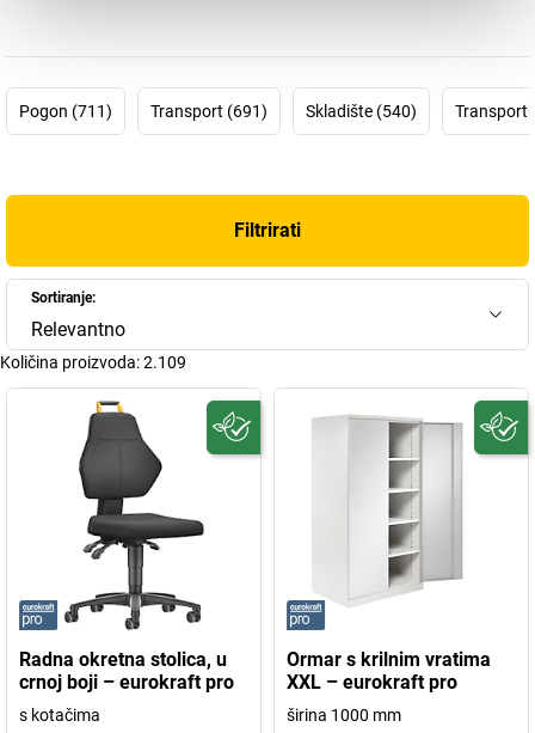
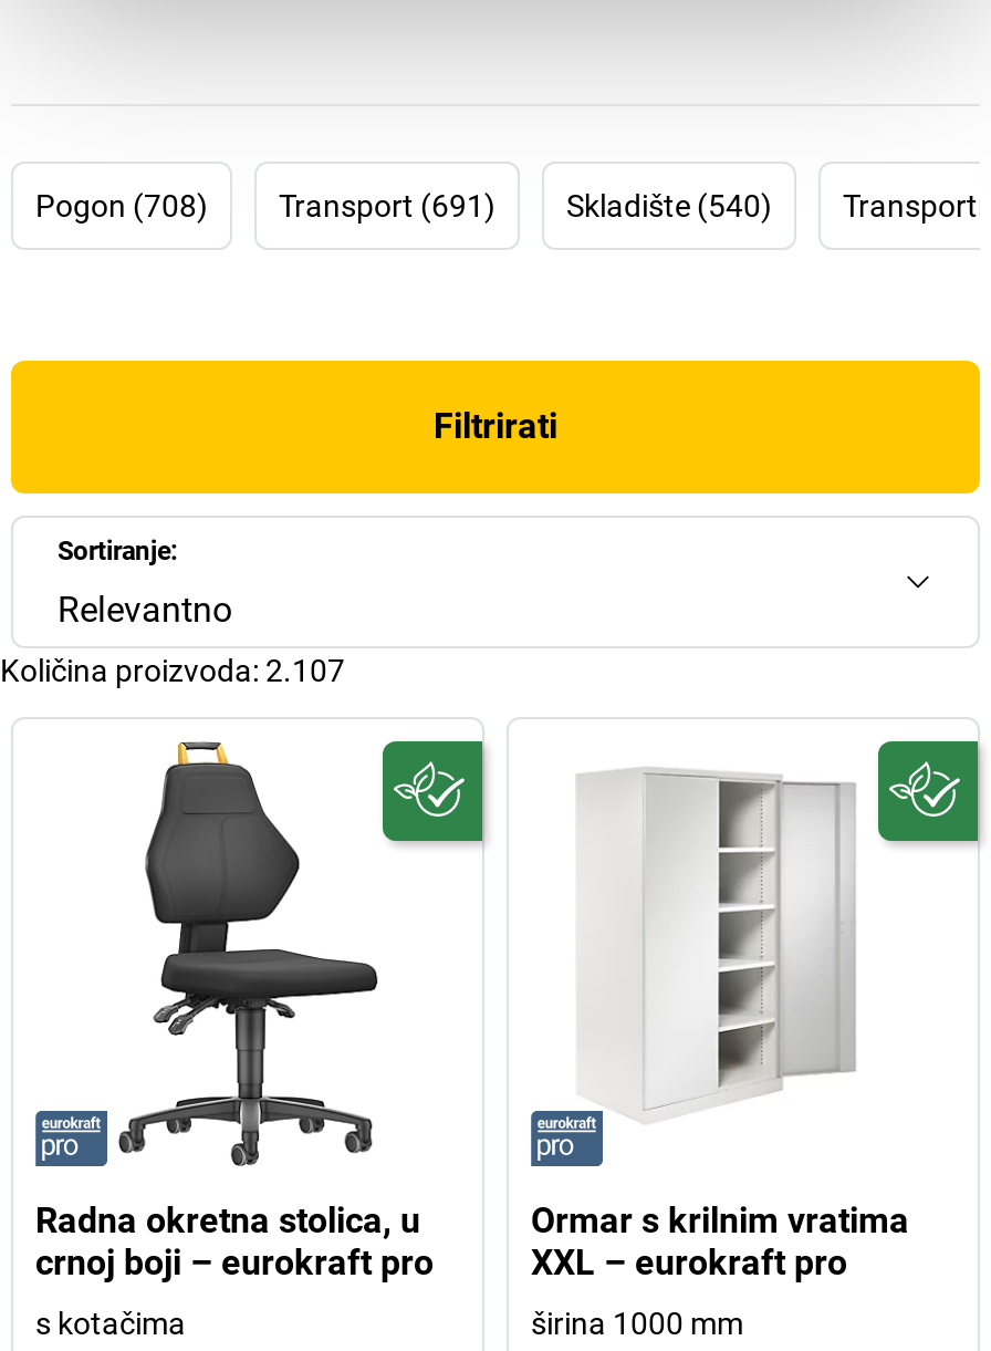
- Pogon (711)
+ Pogon (708)

- Količina proizvoda: 2.109
+ Količina proizvoda: 2.107
